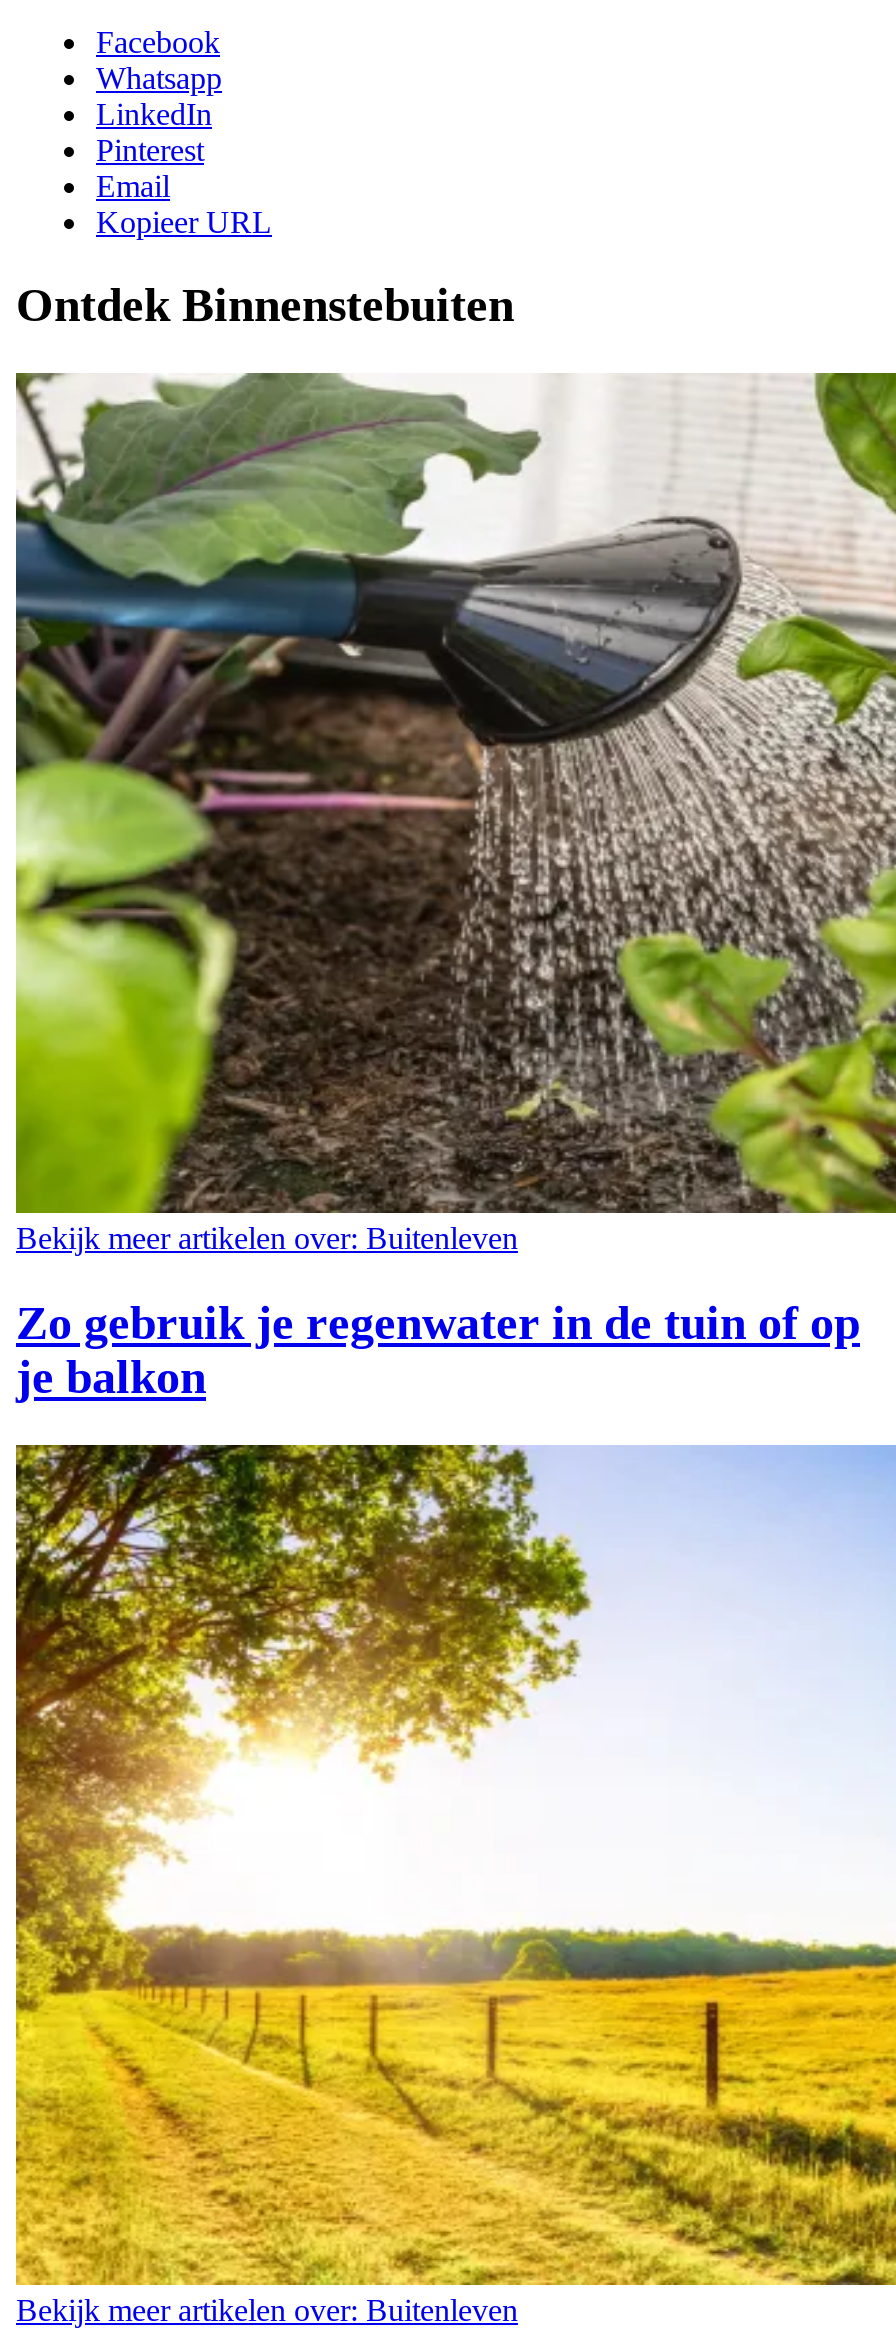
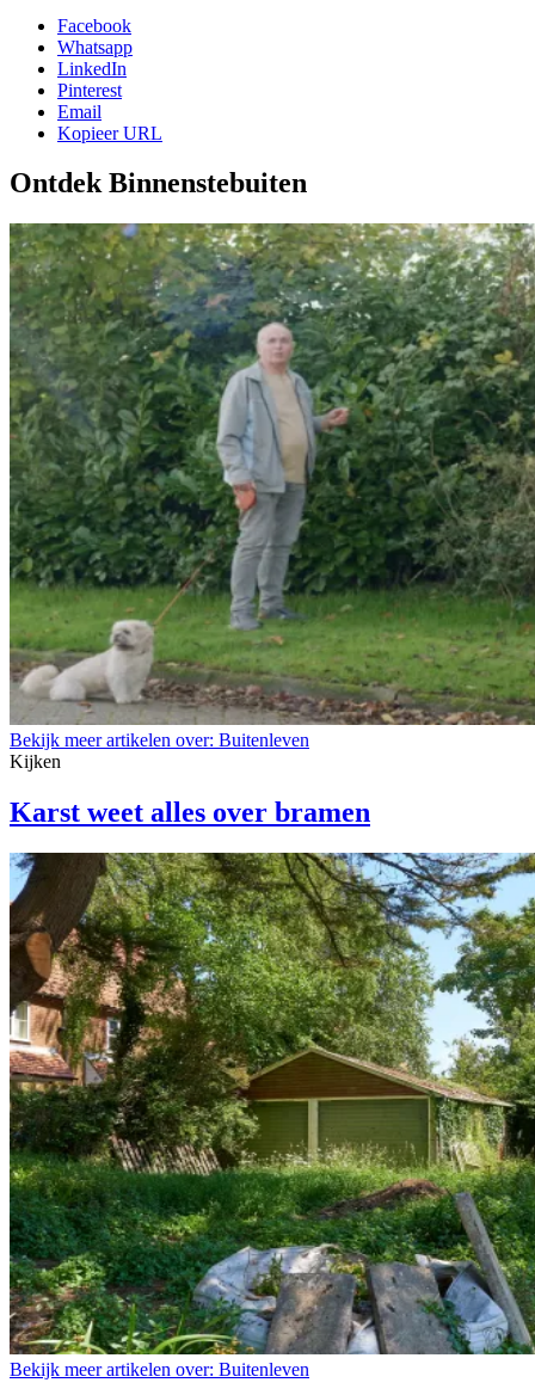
- [image]
+ [image]

- Zo gebruik je regenwater in de tuin of op
- je balkon
+ Kijken
+ Karst weet alles over bramen

- [image]
+ [image]
